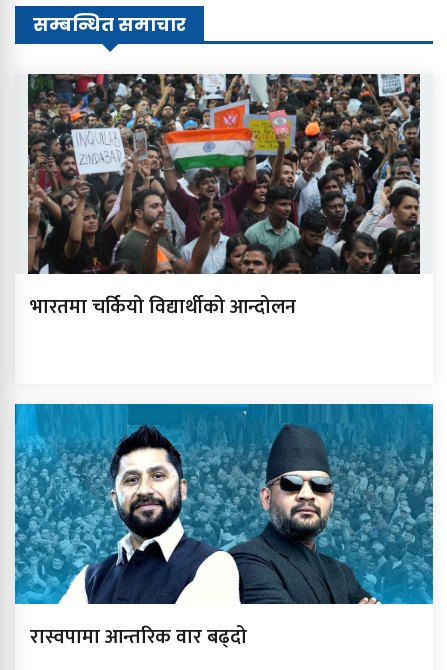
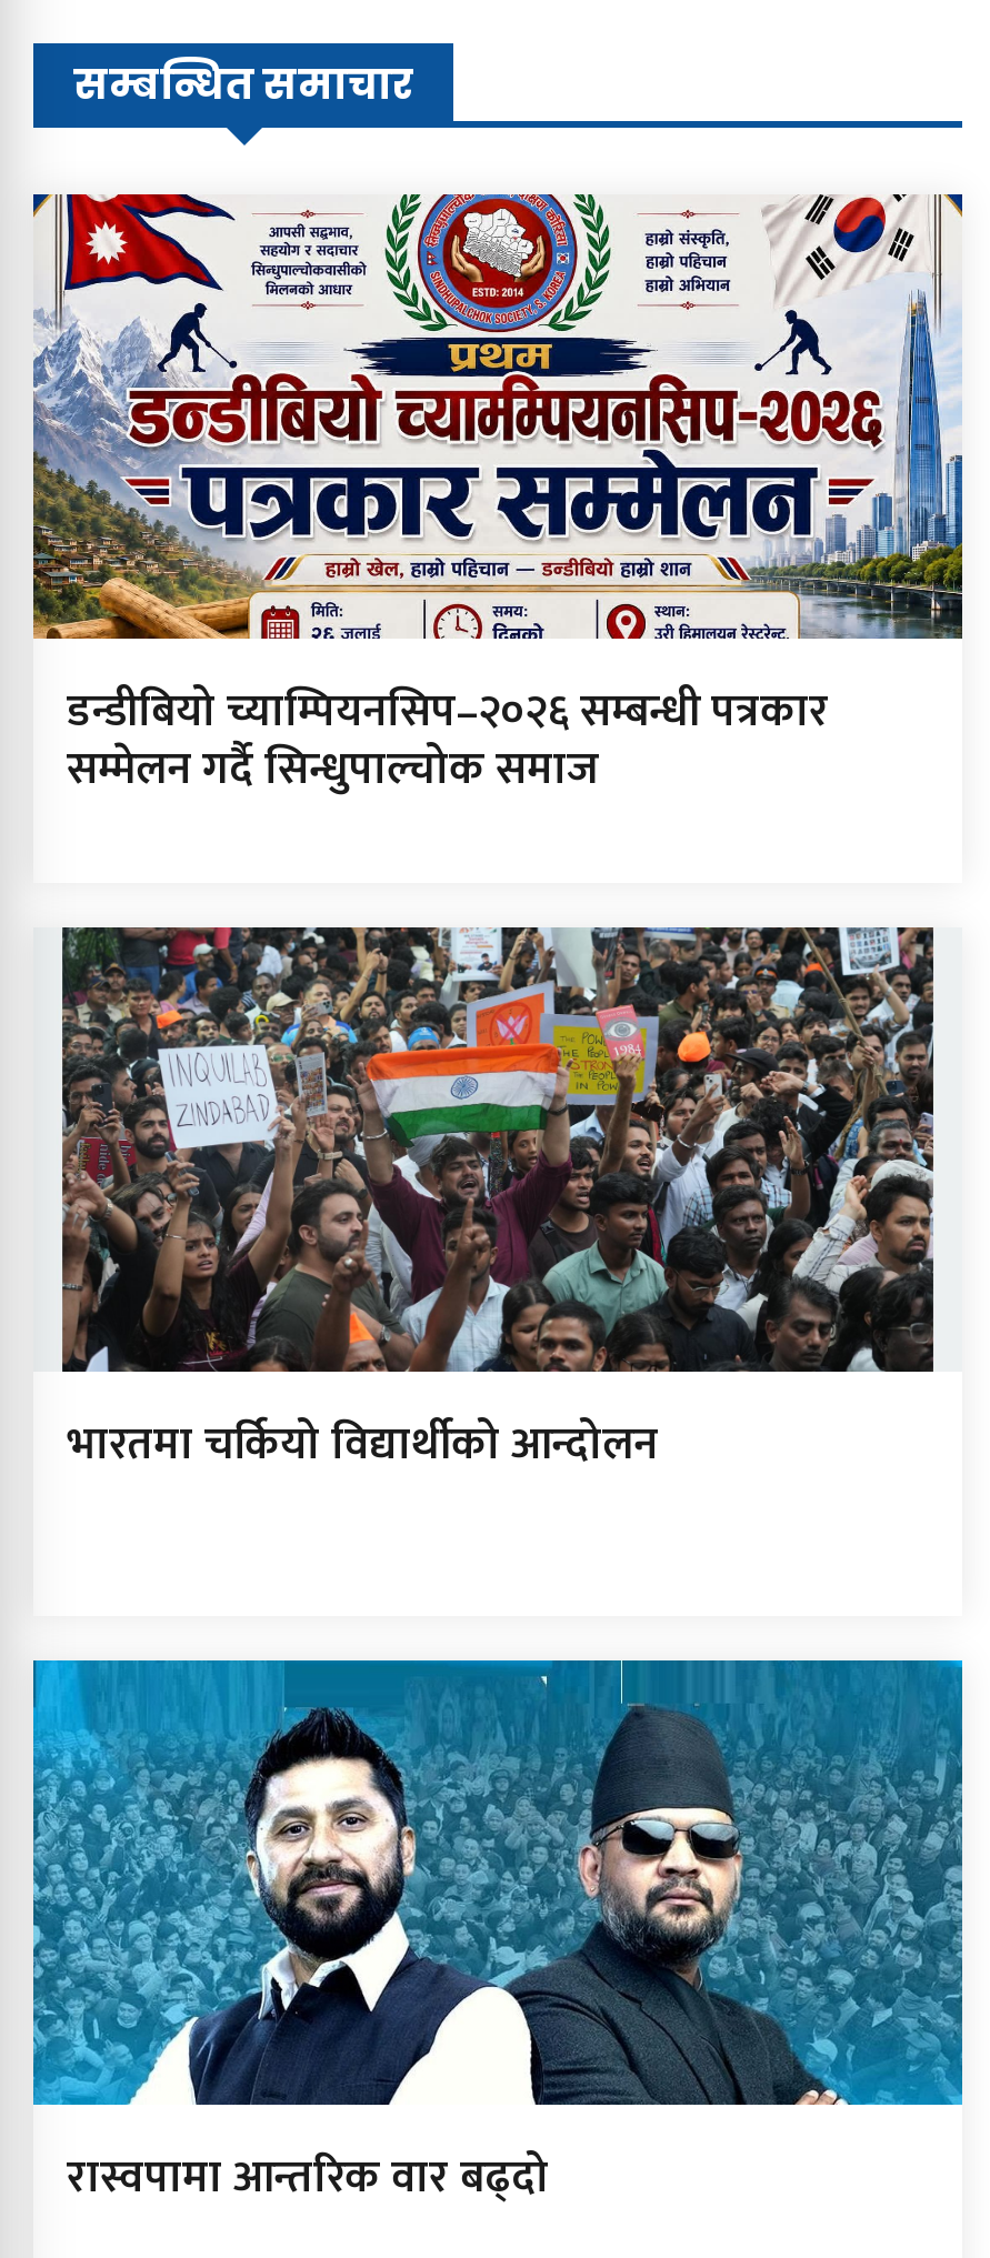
+ [image]
+ डन्डीबियो च्याम्पियनसिप–२०२६ सम्बन्धी पत्रकार
+ सम्मेलन गर्दै सिन्धुपाल्चोक समाज
